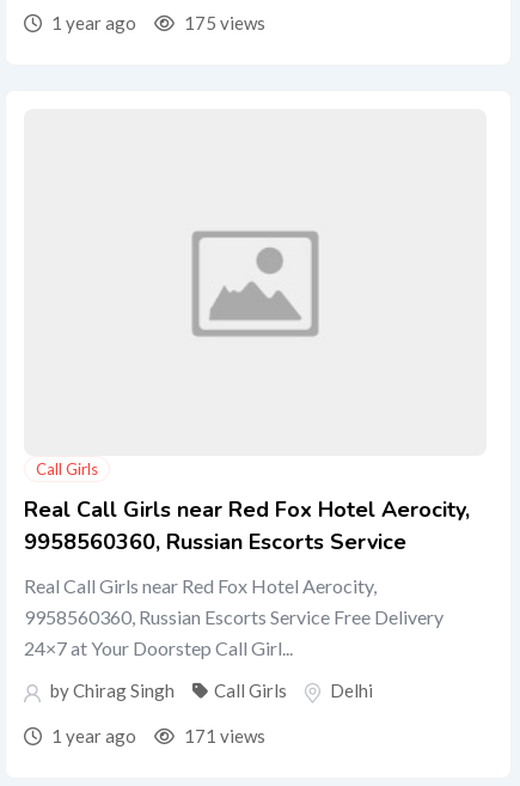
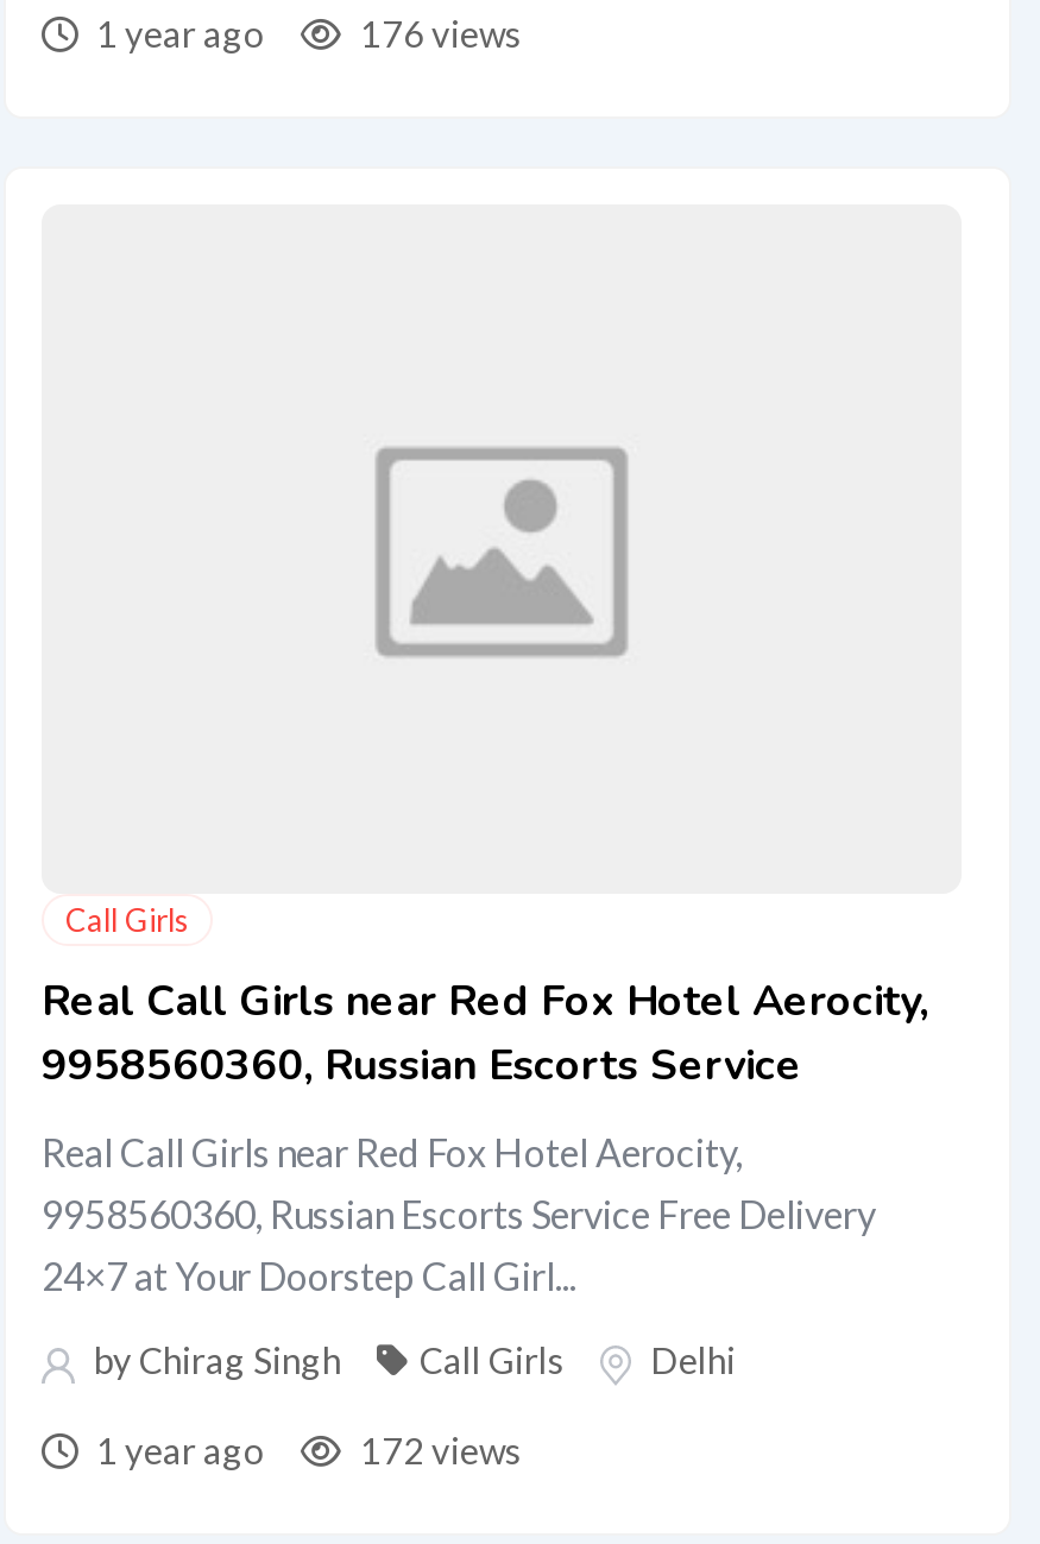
- 175 views
+ 176 views

- 171 views
+ 172 views
